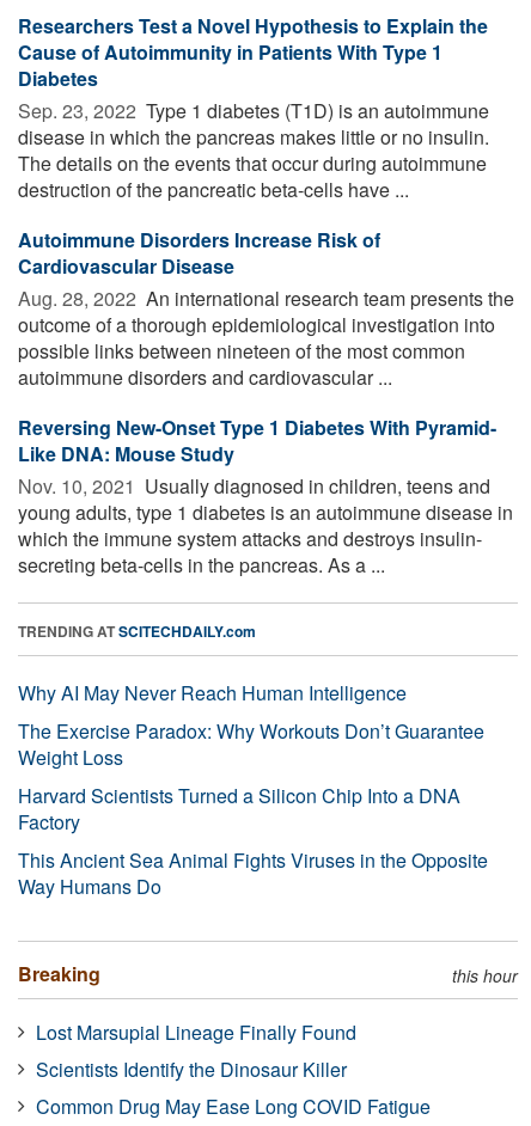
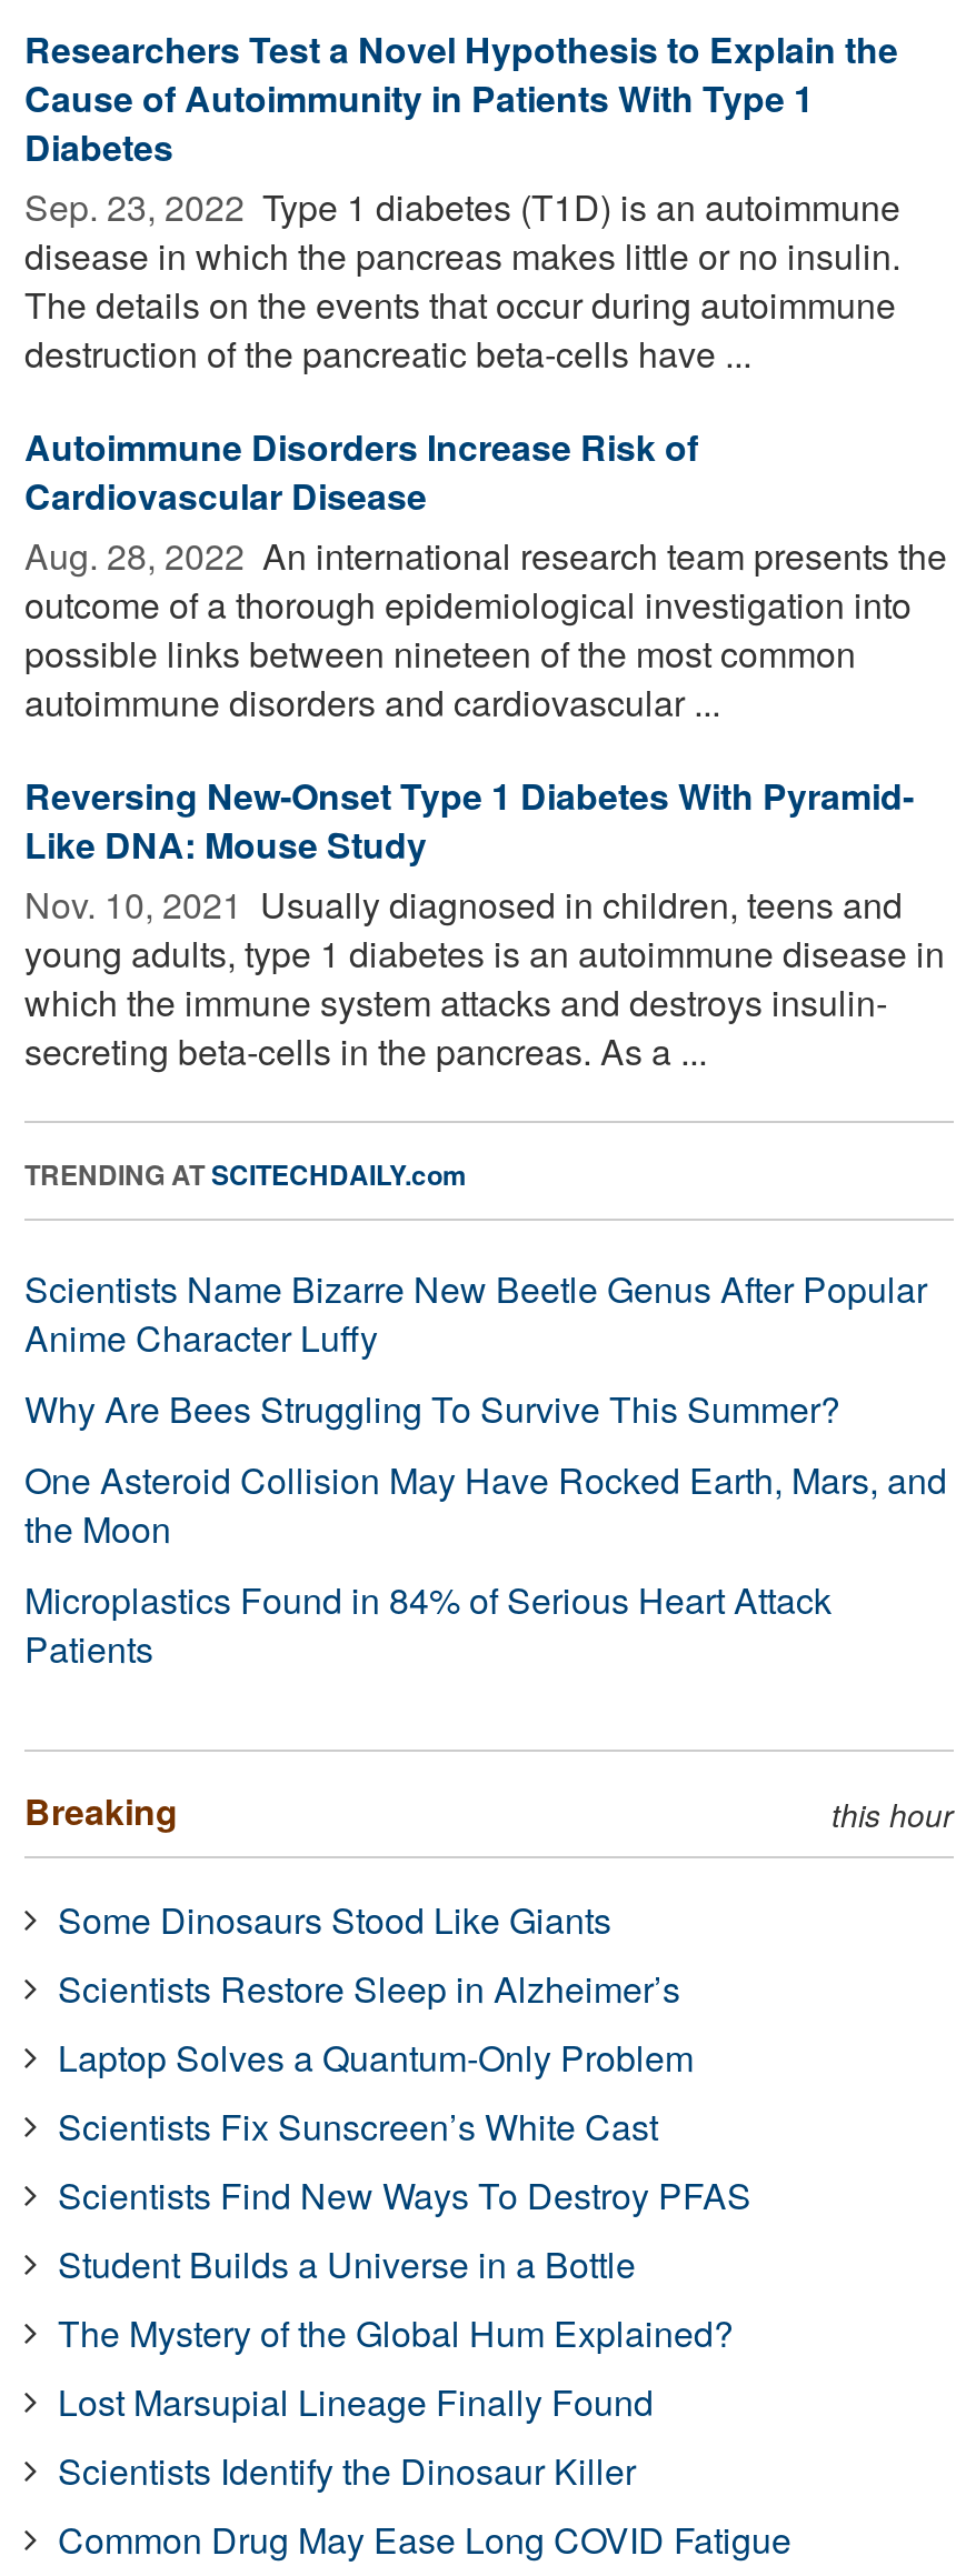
- Why AI May Never Reach Human Intelligence
- The Exercise Paradox: Why Workouts Don’t Guarantee
- Weight Loss
- Harvard Scientists Turned a Silicon Chip Into a DNA
- Factory
- This Ancient Sea Animal Fights Viruses in the Opposite
- Way Humans Do
+ Scientists Name Bizarre New Beetle Genus After Popular
+ Anime Character Luffy
+ Why Are Bees Struggling To Survive This Summer?
+ One Asteroid Collision May Have Rocked Earth, Mars, and
+ the Moon
+ Microplastics Found in 84% of Serious Heart Attack
+ Patients

+ Some Dinosaurs Stood Like Giants
+ Scientists Restore Sleep in Alzheimer’s
+ Laptop Solves a Quantum-Only Problem
+ Scientists Fix Sunscreen’s White Cast
+ Scientists Find New Ways To Destroy PFAS
+ Student Builds a Universe in a Bottle
+ The Mystery of the Global Hum Explained?
